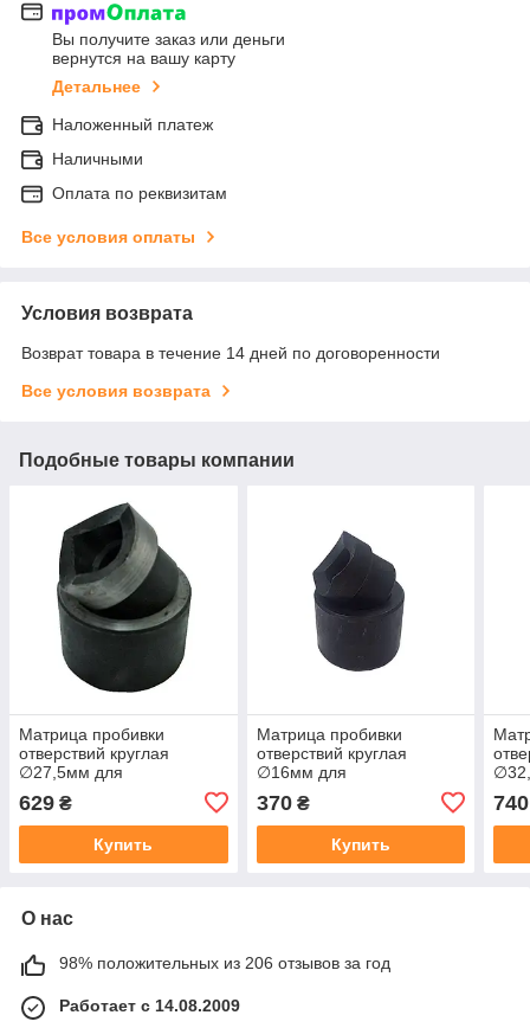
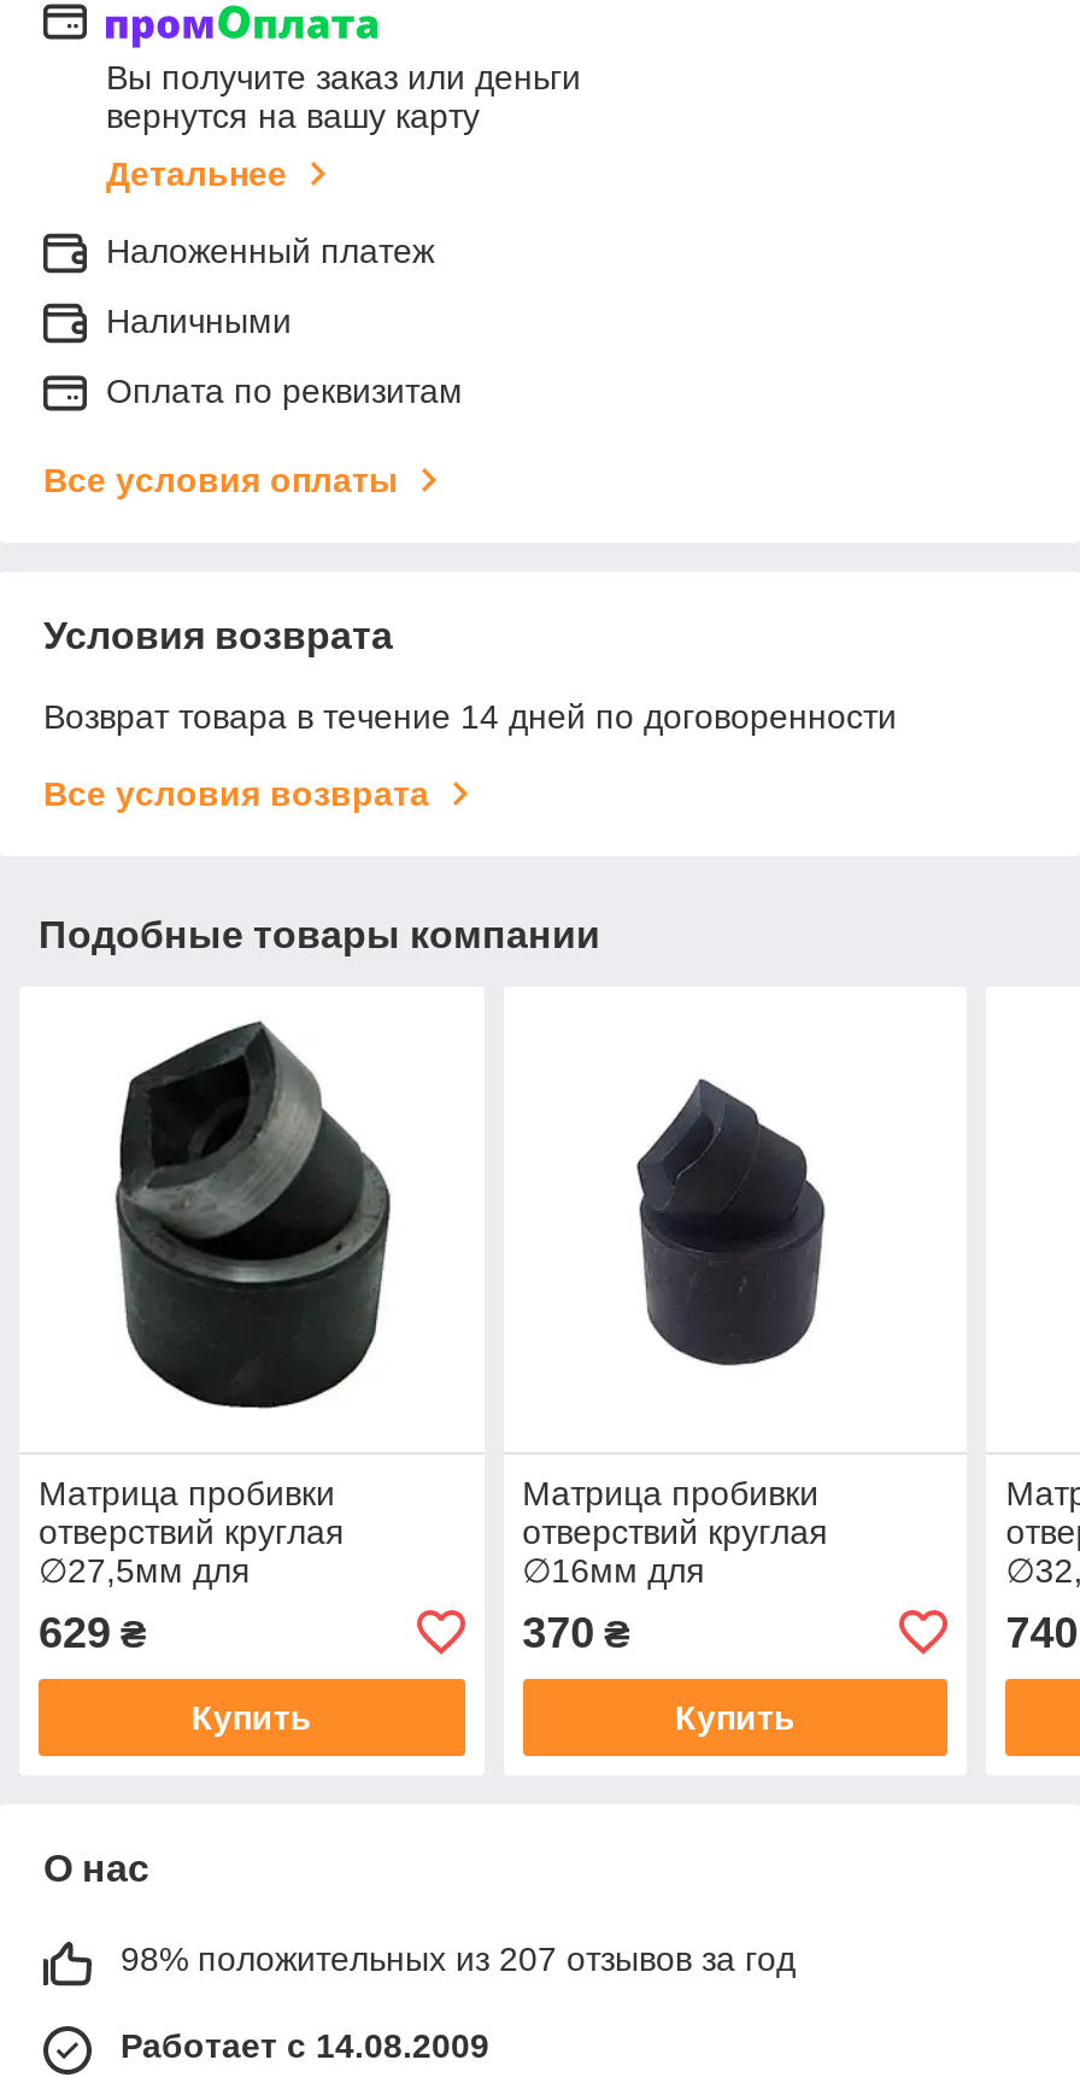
- 98% положительных из 206 отзывов за год
+ 98% положительных из 207 отзывов за год
